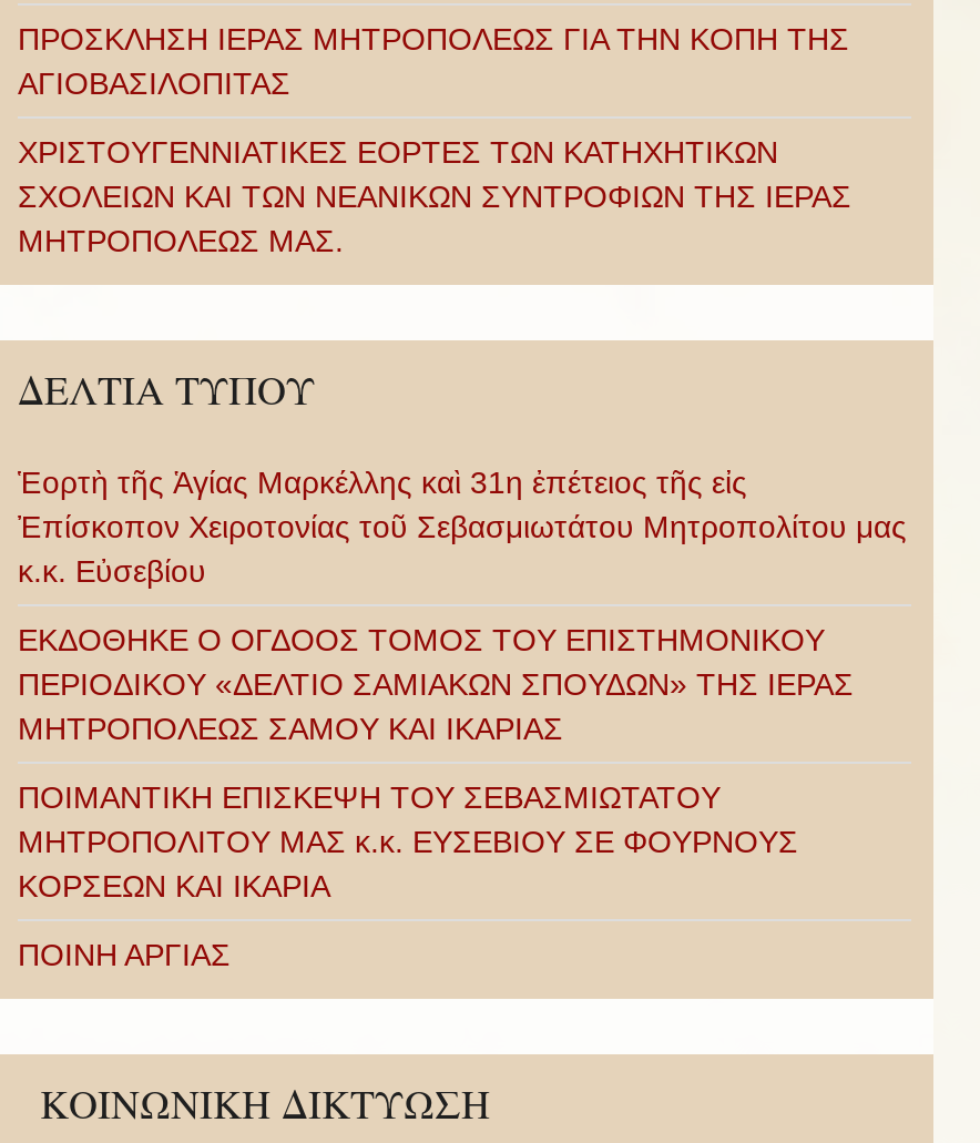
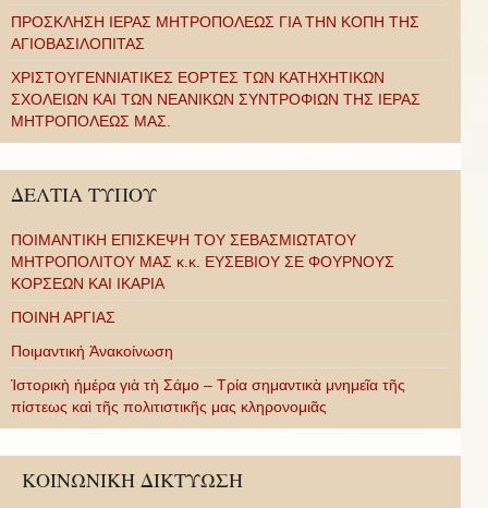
- Ἑορτὴ τῆς Ἁγίας Μαρκέλλης καὶ 31η ἐπέτειος τῆς εἰς
- Ἐπίσκοπον Χειροτονίας τοῦ Σεβασμιωτάτου Μητροπολίτου μας
- κ.κ. Εὐσεβίου
- ΕΚΔΟΘΗΚΕ Ο ΟΓΔΟΟΣ ΤΟΜΟΣ ΤΟΥ ΕΠΙΣΤΗΜΟΝΙΚΟΥ
- ΠΕΡΙΟΔΙΚΟΥ «ΔΕΛΤΙΟ ΣΑΜΙΑΚΩΝ ΣΠΟΥΔΩΝ» ΤΗΣ ΙΕΡΑΣ
- ΜΗΤΡΟΠΟΛΕΩΣ ΣΑΜΟΥ ΚΑΙ ΙΚΑΡΙΑΣ

moved up: ΠΟΙΜΑΝΤΙΚΗ ΕΠΙΣΚΕΨΗ ΤΟΥ ΣΕΒΑΣΜΙΩΤΑΤΟΥ | ΜΗΤΡΟΠΟΛΙΤΟΥ ΜΑΣ κ.κ. ΕΥΣΕΒΙΟΥ ΣΕ ΦΟΥΡΝΟΥΣ | ΚΟΡΣΕΩΝ ΚΑΙ ΙΚΑΡΙΑ | ΠΟΙΝΗ ΑΡΓΙΑΣ

+ Ποιμαντική Ἀνακοίνωση
+ Ἱστορικὴ ἡμέρα γιὰ τὴ Σάμο – Τρία σημαντικὰ μνημεῖα τῆς
+ πίστεως καὶ τῆς πολιτιστικῆς μας κληρονομιᾶς
